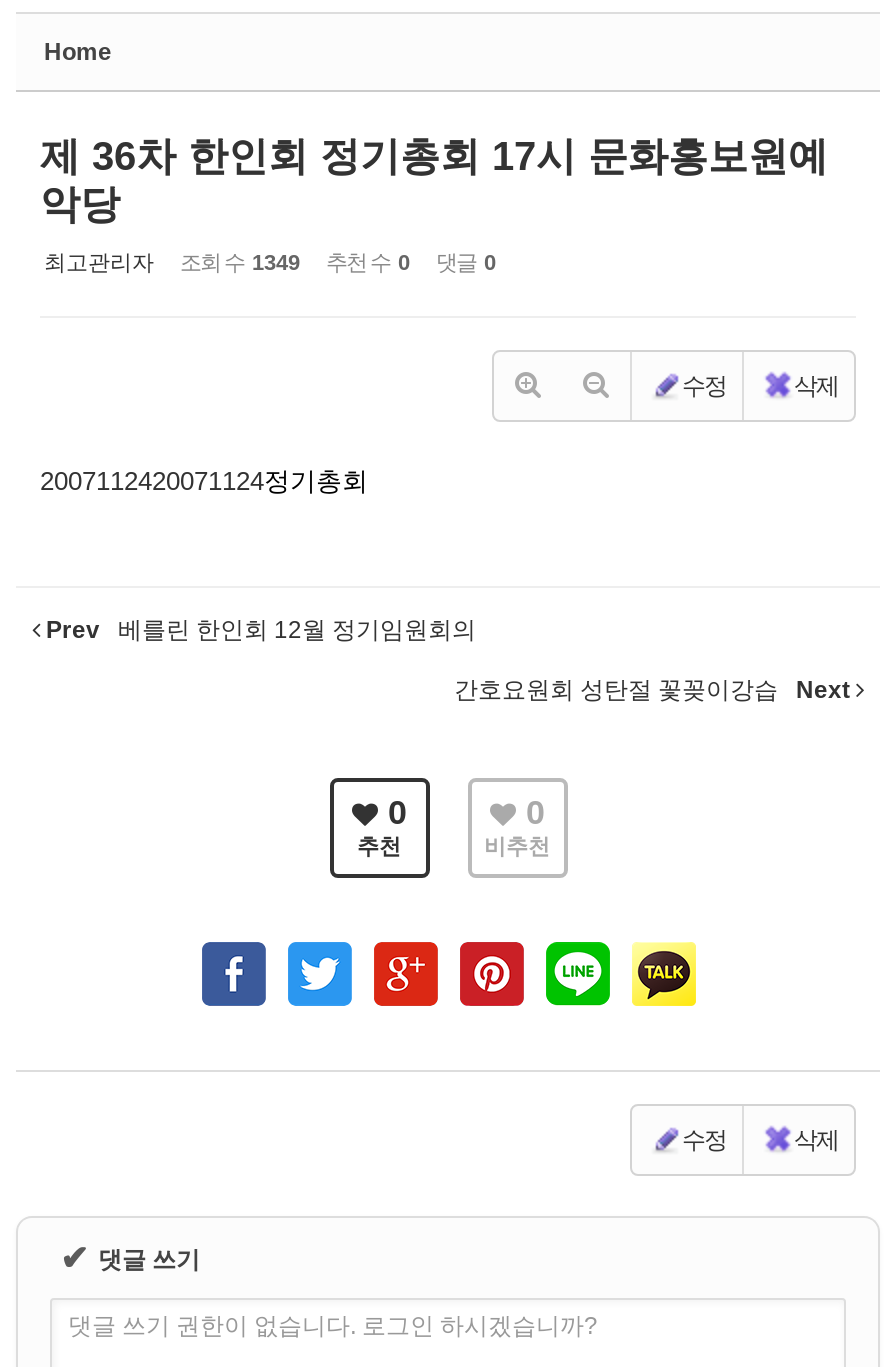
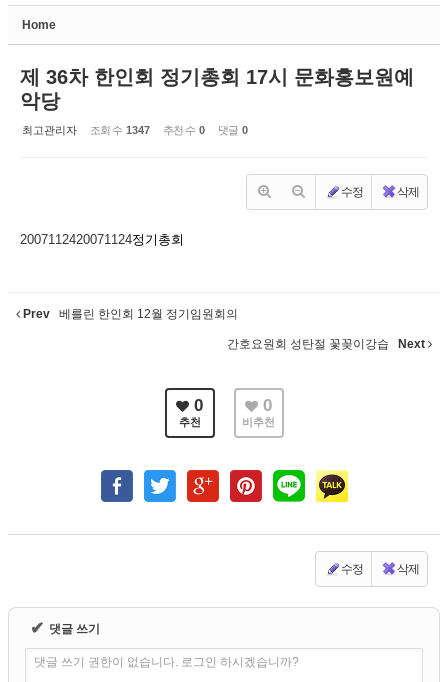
- 최고관리자 조회 수 1349 추천 수 0 댓글 0
+ 최고관리자 조회 수 1347 추천 수 0 댓글 0
